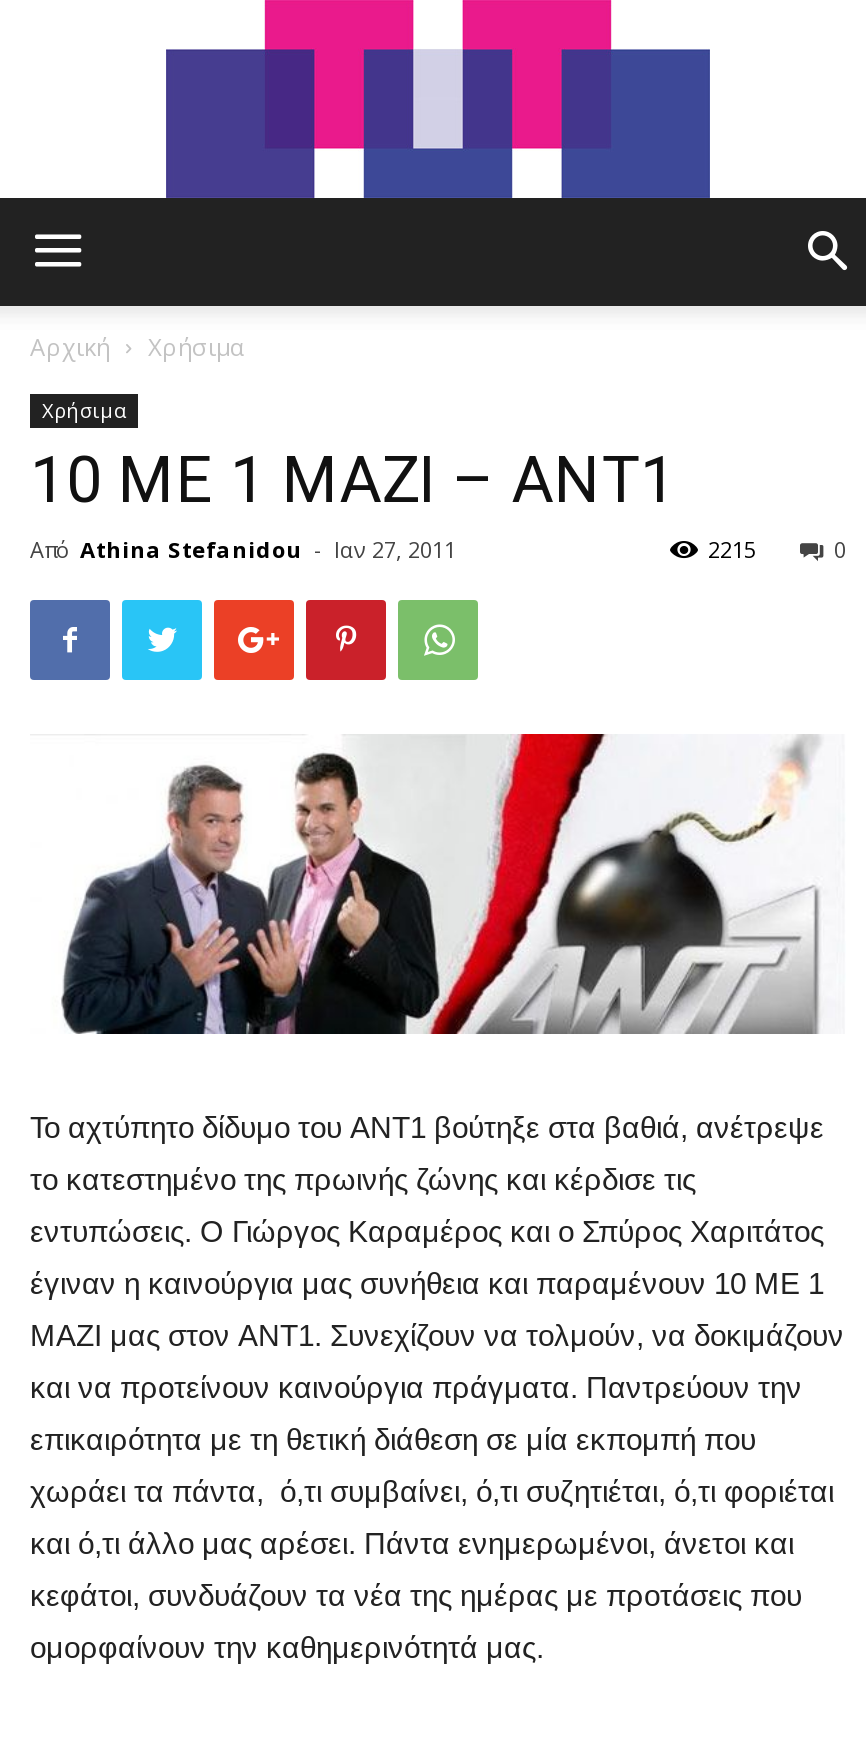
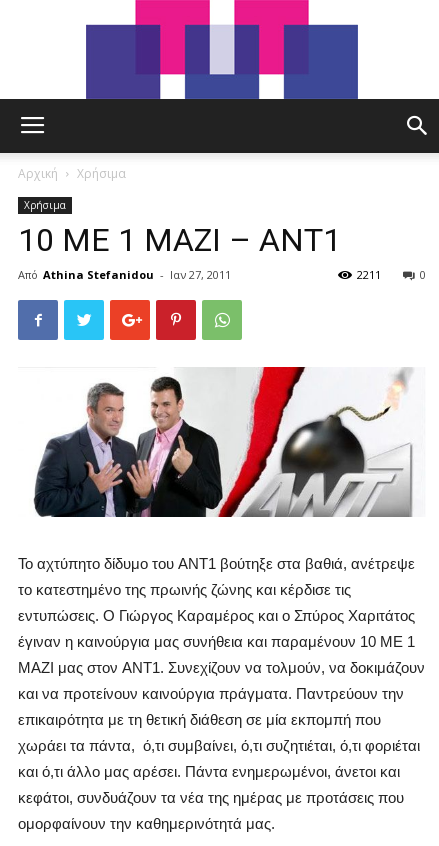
- 2215
+ 2211
